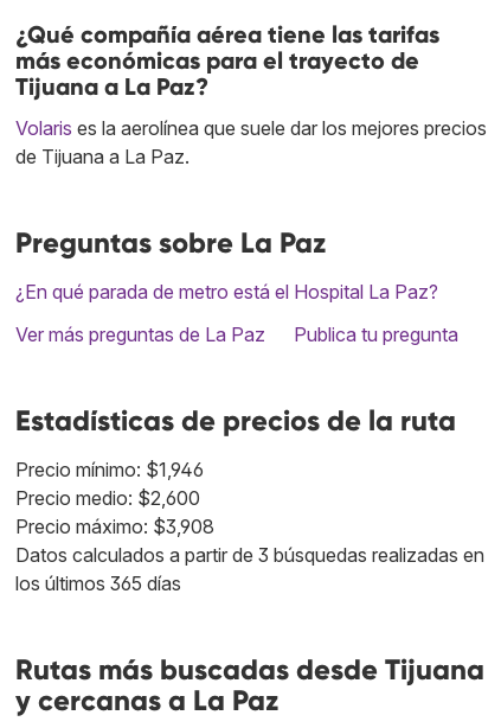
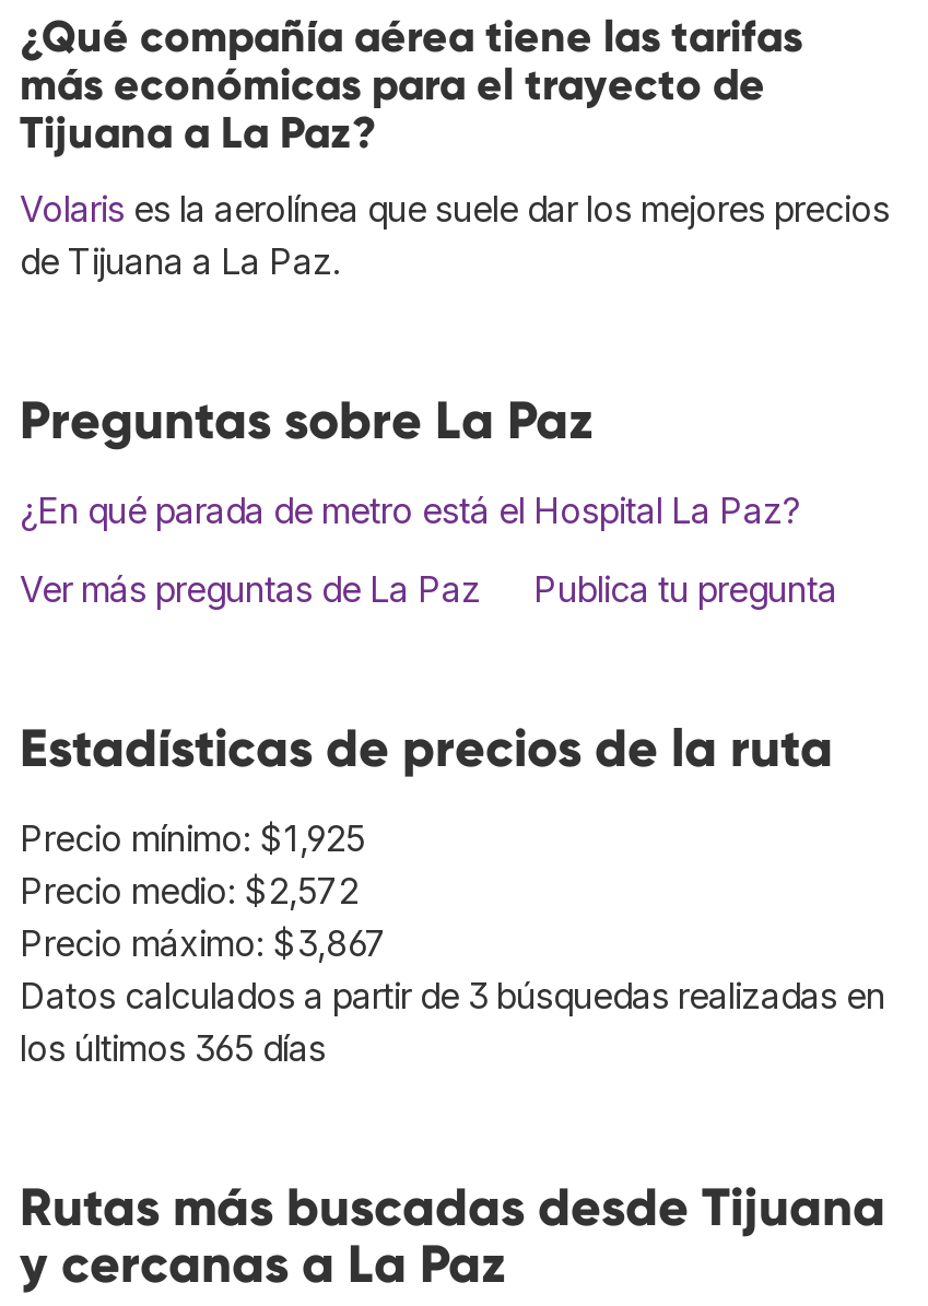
- Precio mínimo: $1,946
+ Precio mínimo: $1,925

- Precio medio: $2,600
+ Precio medio: $2,572

- Precio máximo: $3,908
+ Precio máximo: $3,867
